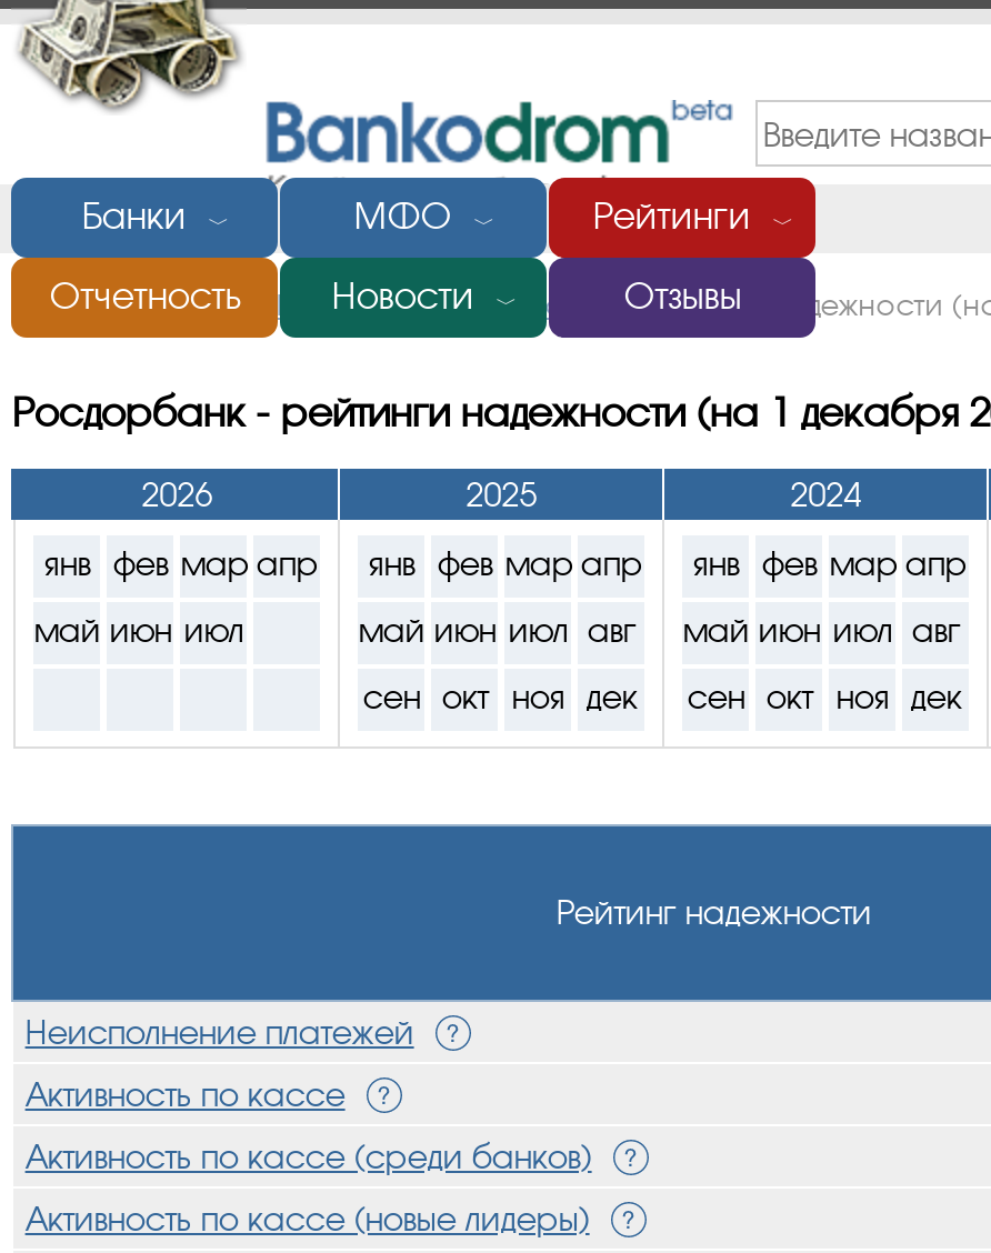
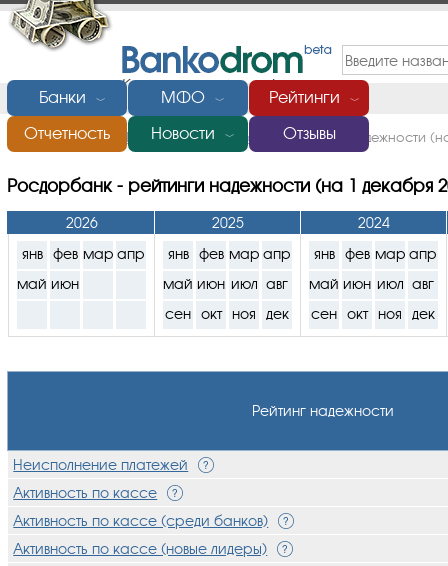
- май июн июл
+ май июн
